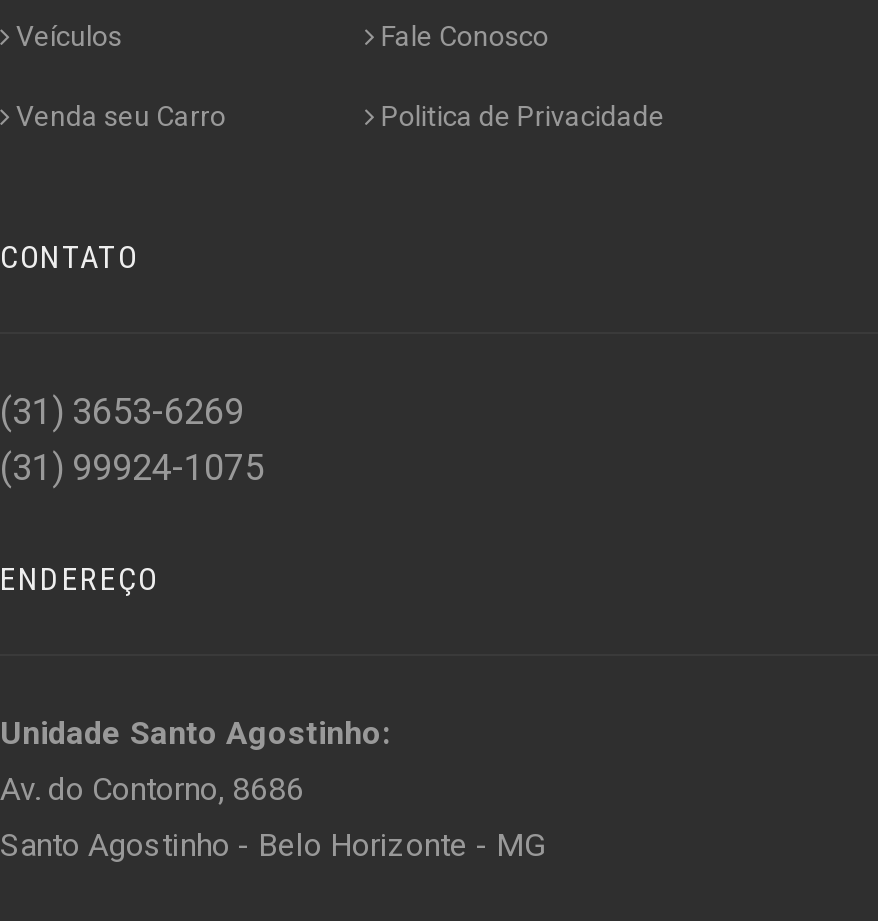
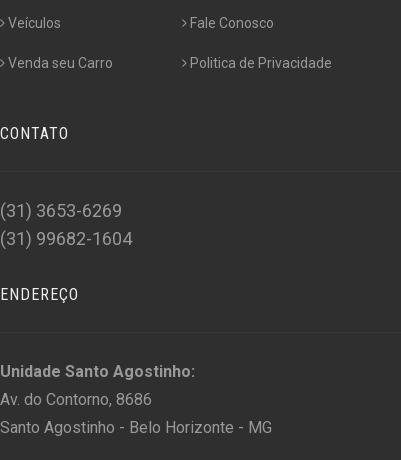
- (31) 99924-1075
+ (31) 99682-1604
